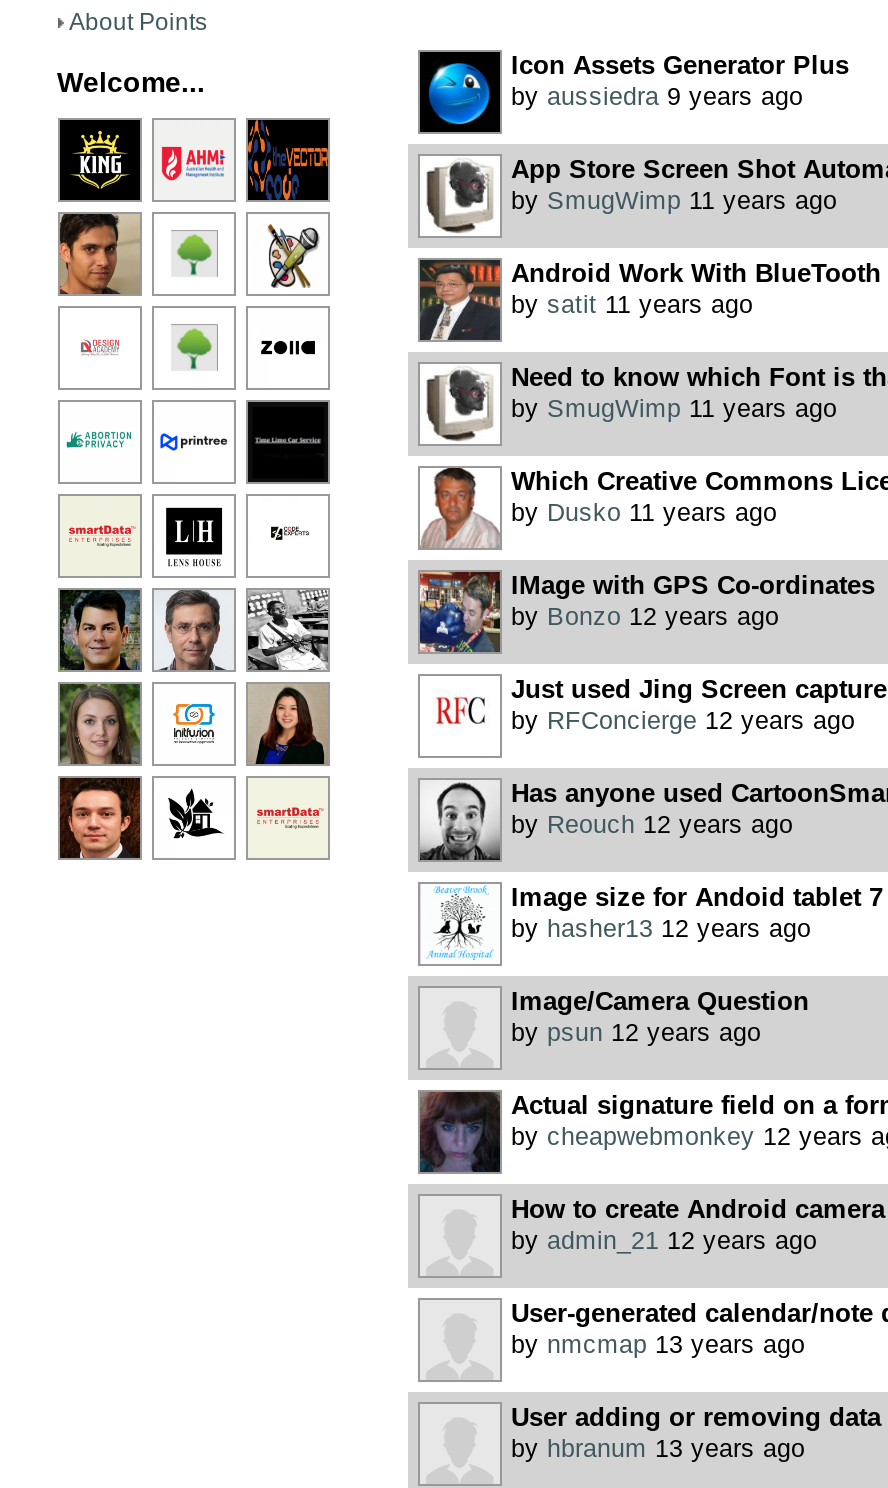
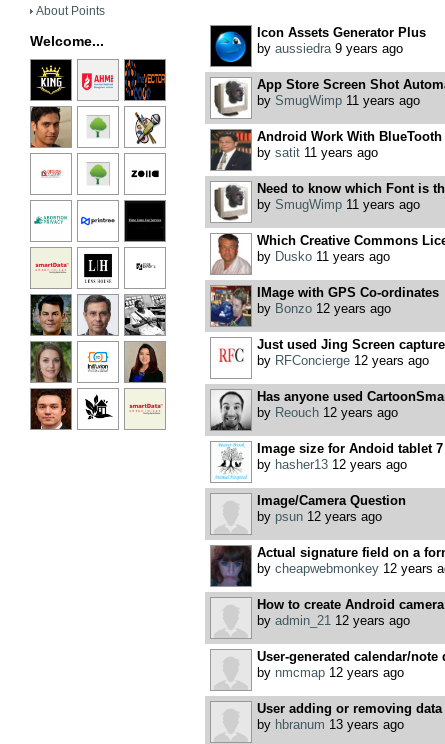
- by nmcmap 13 years ago
+ by nmcmap 12 years ago
